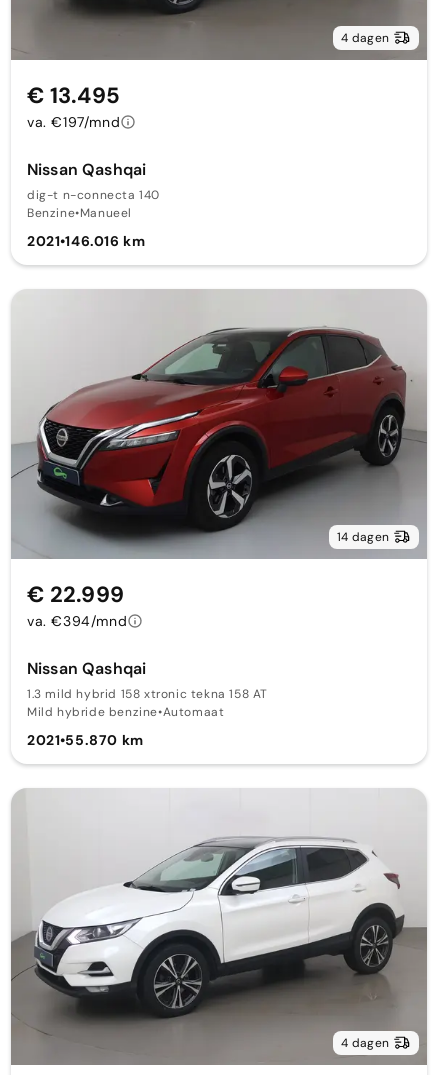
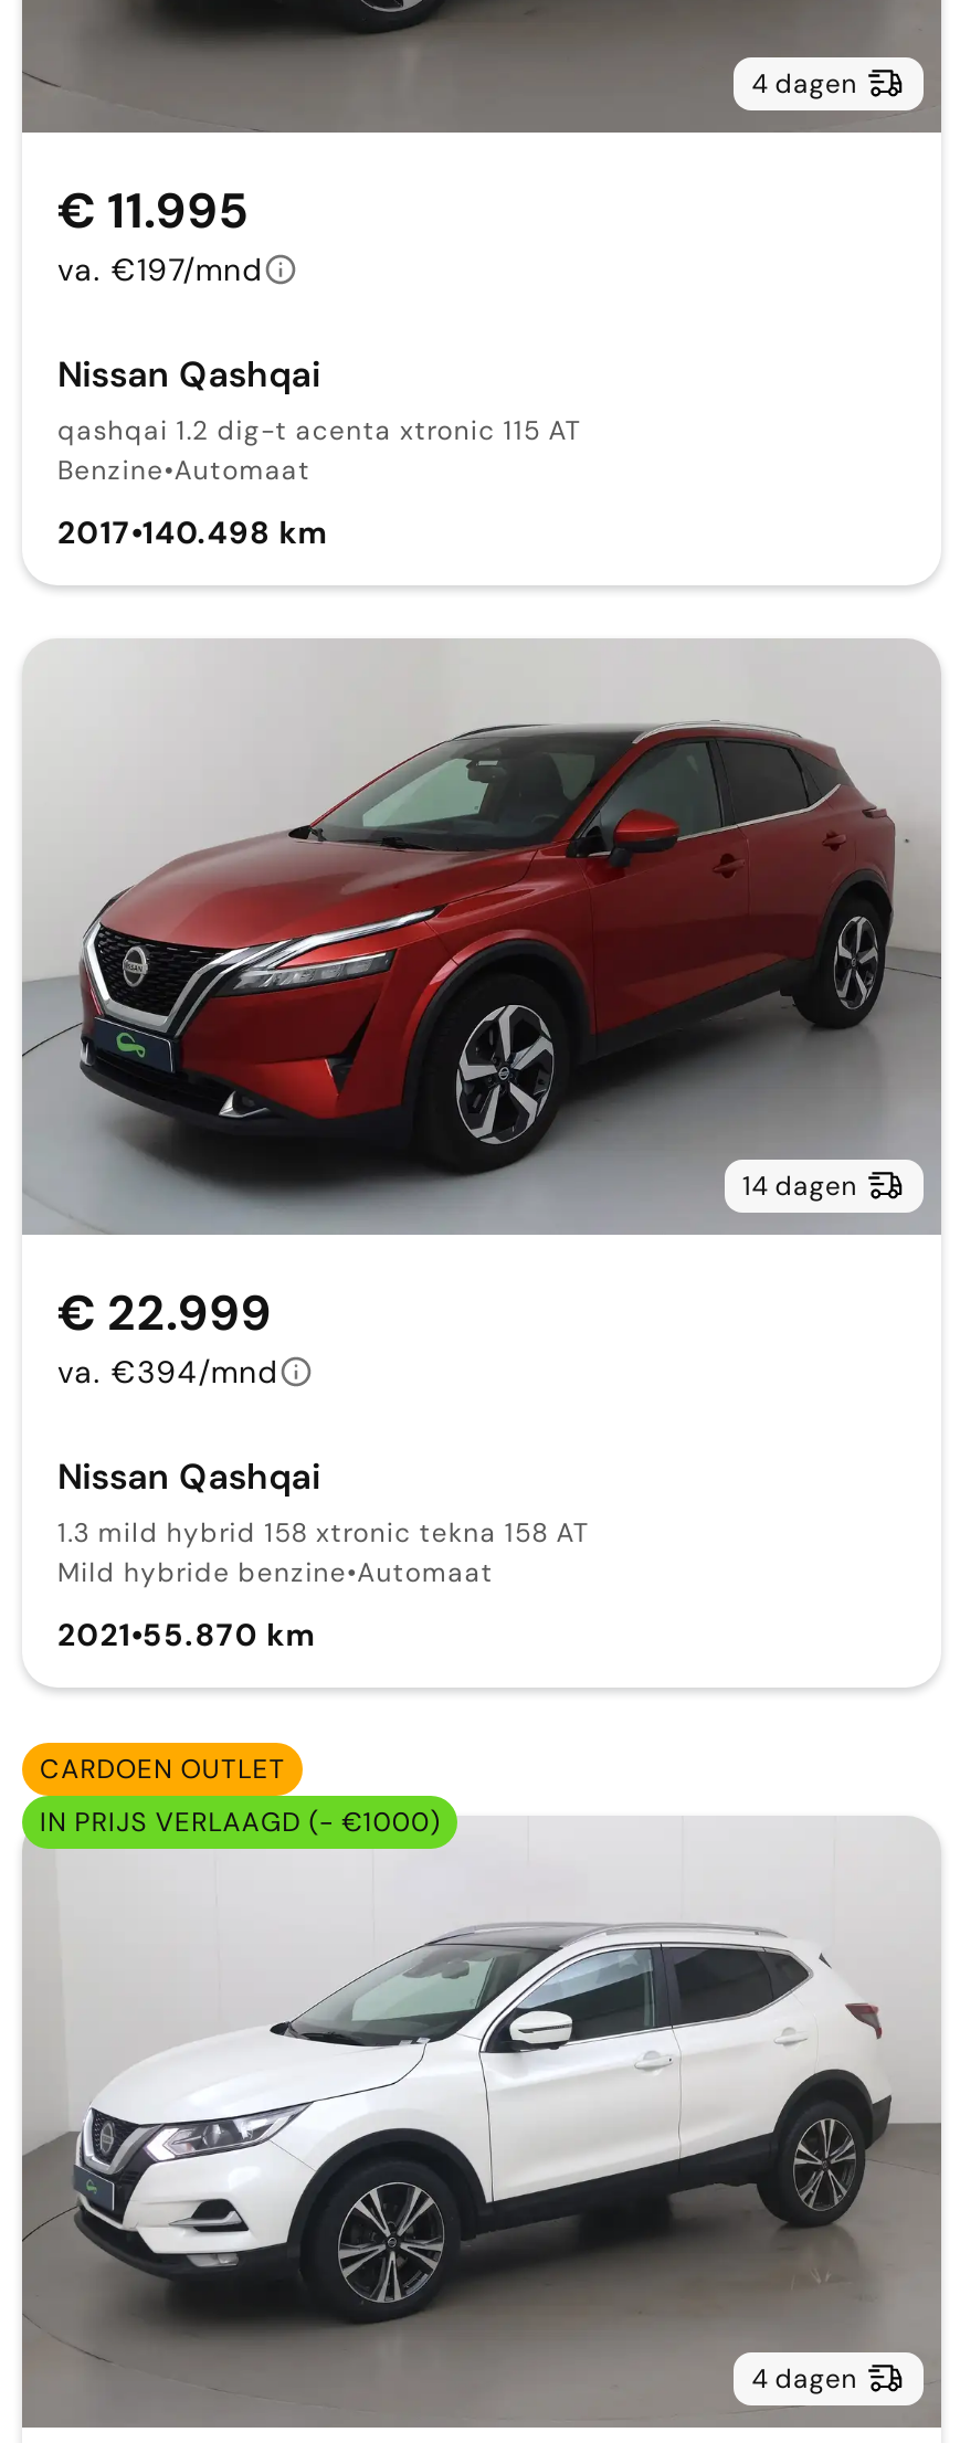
- € 13.495
+ € 11.995

- dig-t n-connecta 140
- Benzine•Manueel
+ qashqai 1.2 dig-t acenta xtronic 115 AT
+ Benzine•Automaat

- 2021•146.016 km
+ 2017•140.498 km

+ CARDOEN OUTLET
+ IN PRIJS VERLAAGD (- €1000)
